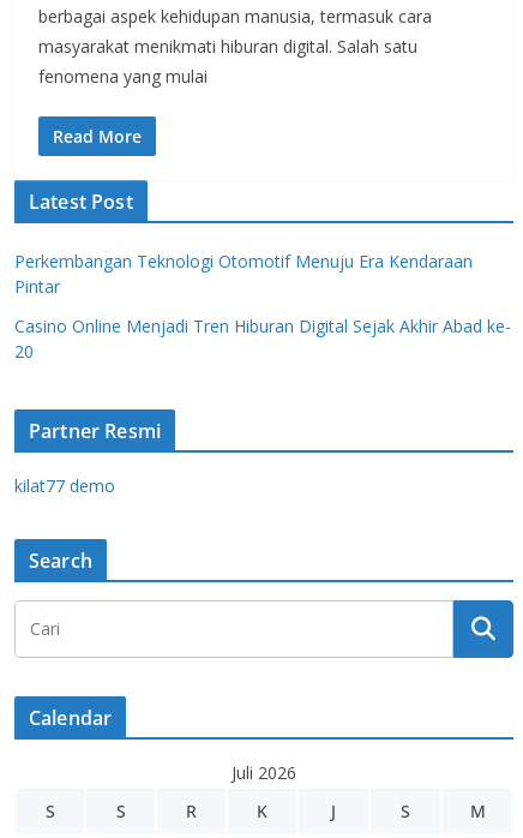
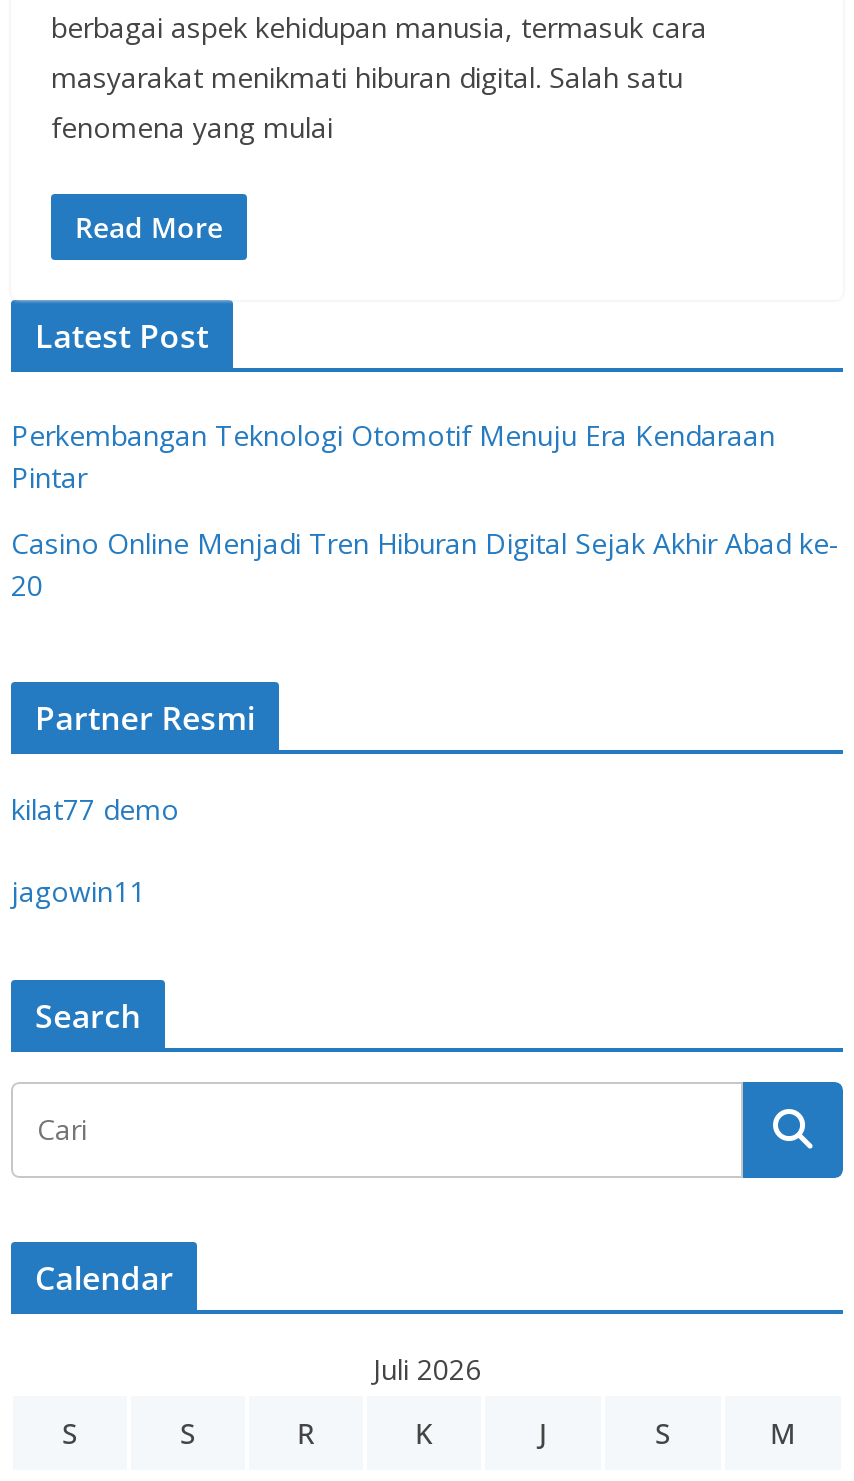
+ jagowin11
